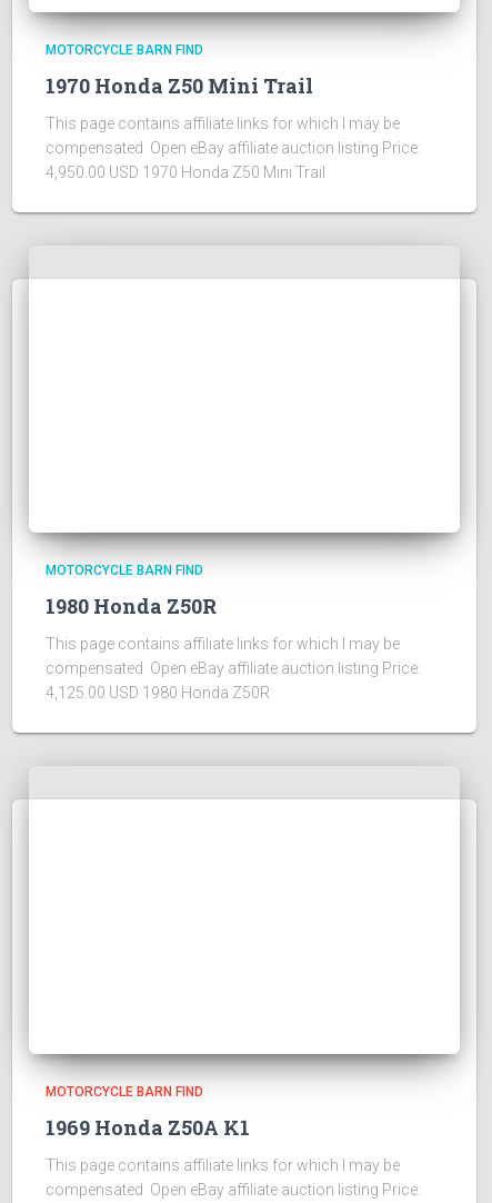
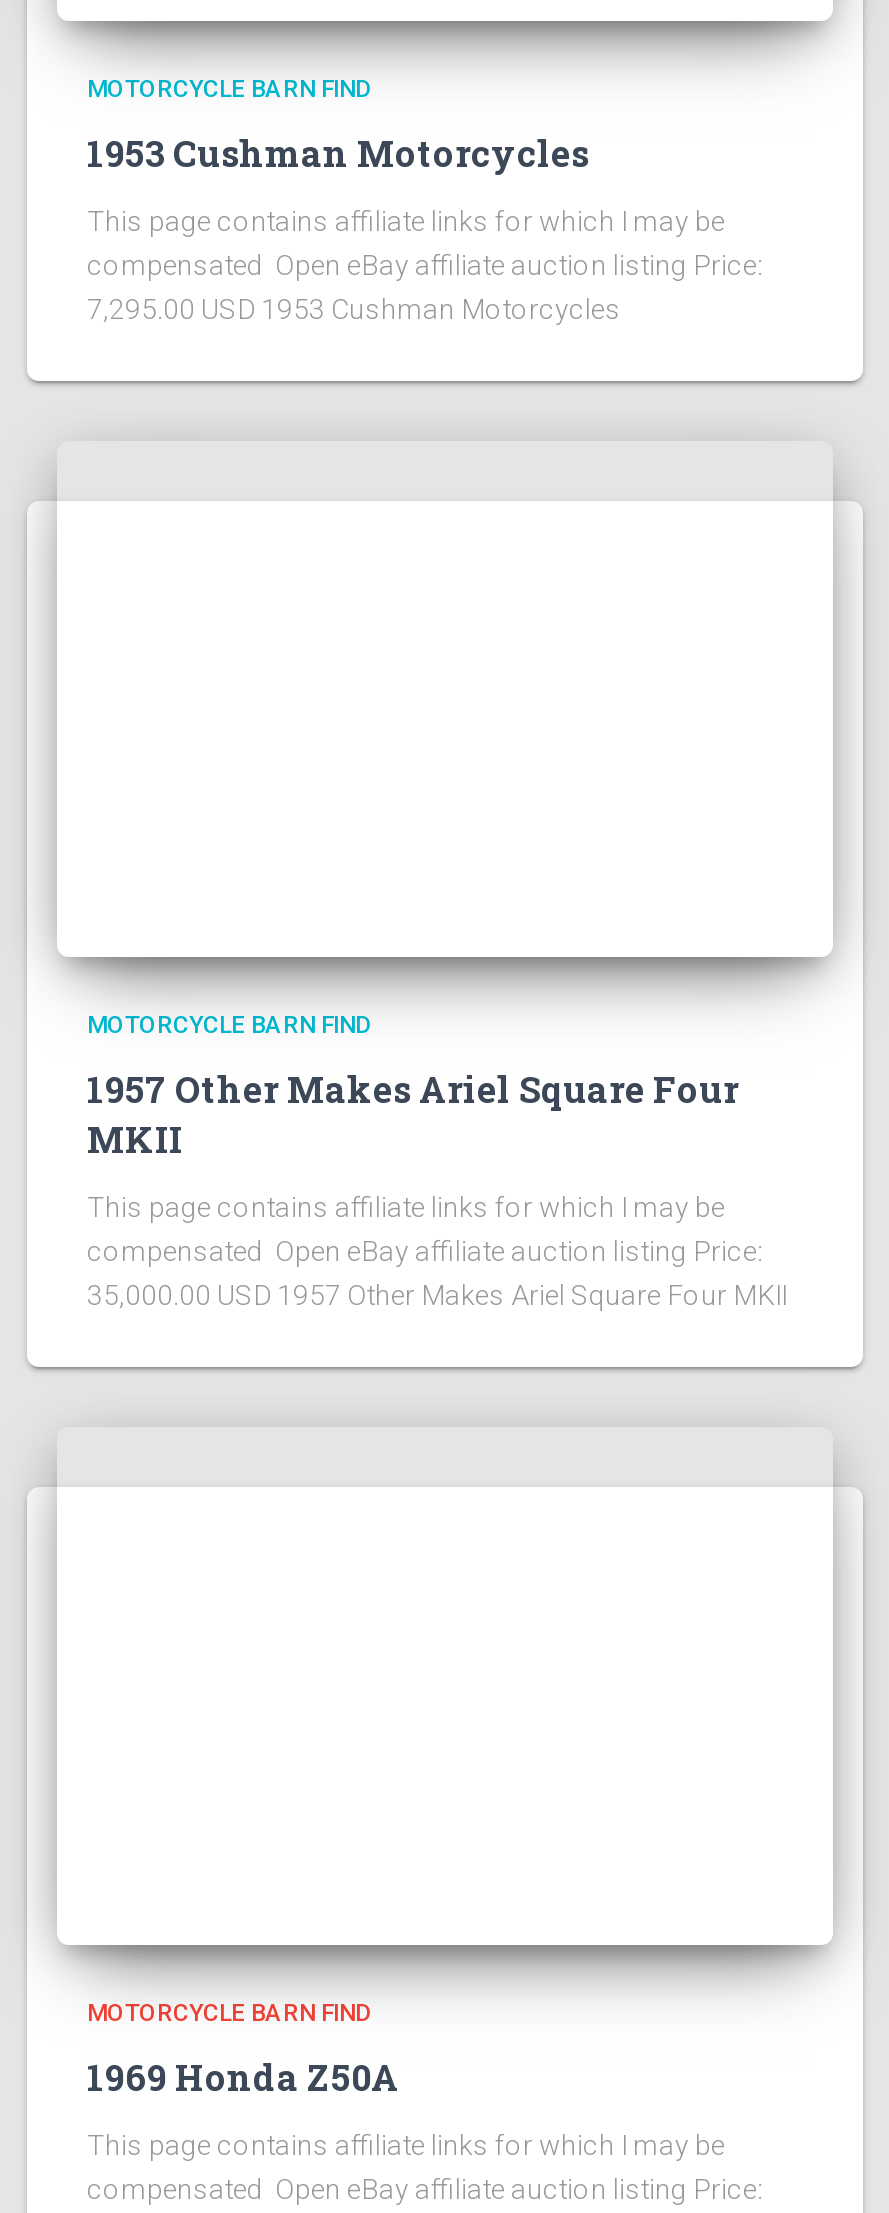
- 1970 Honda Z50 Mini Trail
+ 1953 Cushman Motorcycles

- 4,950.00 USD 1970 Honda Z50 Mini Trail
+ 7,295.00 USD 1953 Cushman Motorcycles

- 1980 Honda Z50R
+ 1957 Other Makes Ariel Square Four
+ MKII

- 4,125.00 USD 1980 Honda Z50R
+ 35,000.00 USD 1957 Other Makes Ariel Square Four MKII

- 1969 Honda Z50A K1
+ 1969 Honda Z50A
